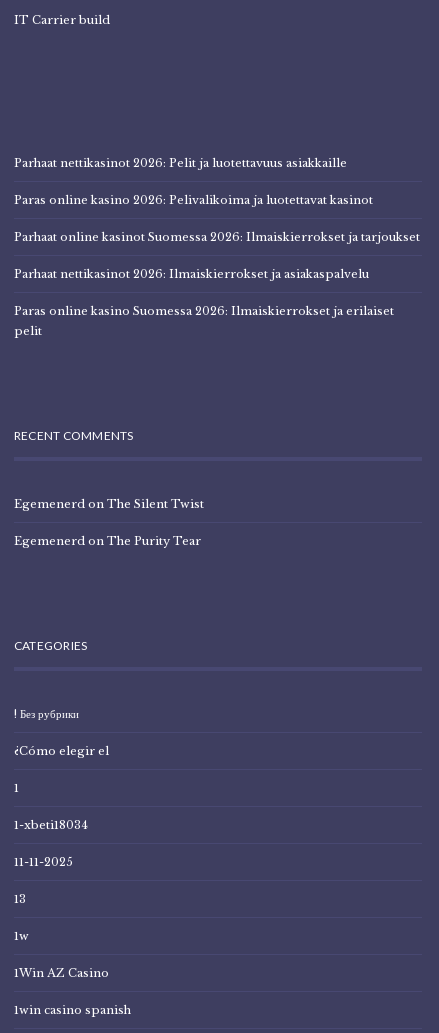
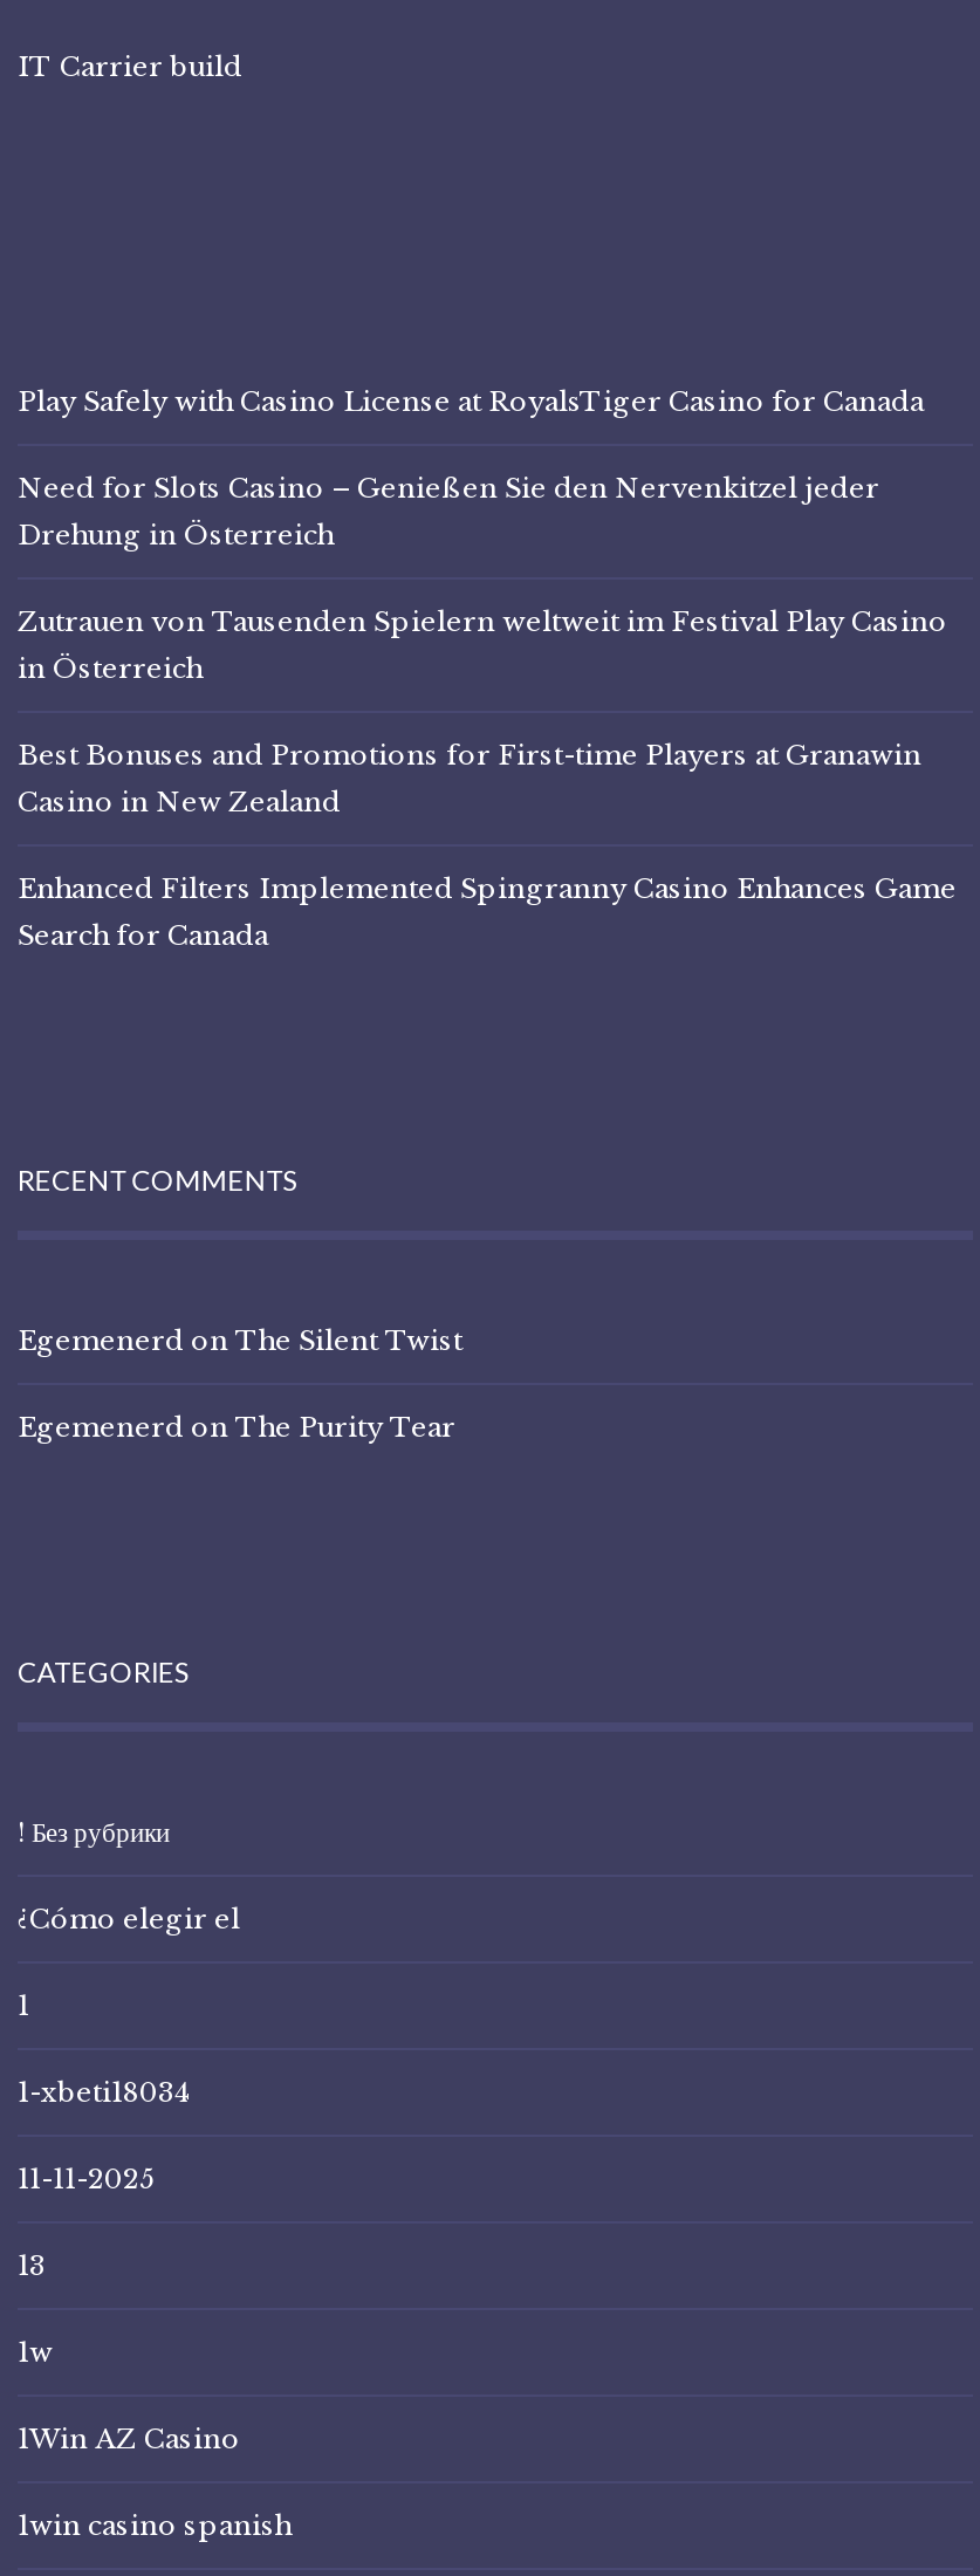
- Parhaat nettikasinot 2026: Pelit ja luotettavuus asiakkaille
+ Play Safely with Casino License at RoyalsTiger Casino for Canada

- Paras online kasino 2026: Pelivalikoima ja luotettavat kasinot
+ Need for Slots Casino – Genießen Sie den Nervenkitzel jeder
+ Drehung in Österreich

- Parhaat online kasinot Suomessa 2026: Ilmaiskierrokset ja tarjoukset
+ Zutrauen von Tausenden Spielern weltweit im Festival Play Casino
+ in Österreich

- Parhaat nettikasinot 2026: Ilmaiskierrokset ja asiakaspalvelu
+ Best Bonuses and Promotions for First-time Players at Granawin
+ Casino in New Zealand

- Paras online kasino Suomessa 2026: Ilmaiskierrokset ja erilaiset
- pelit
+ Enhanced Filters Implemented Spingranny Casino Enhances Game
+ Search for Canada
